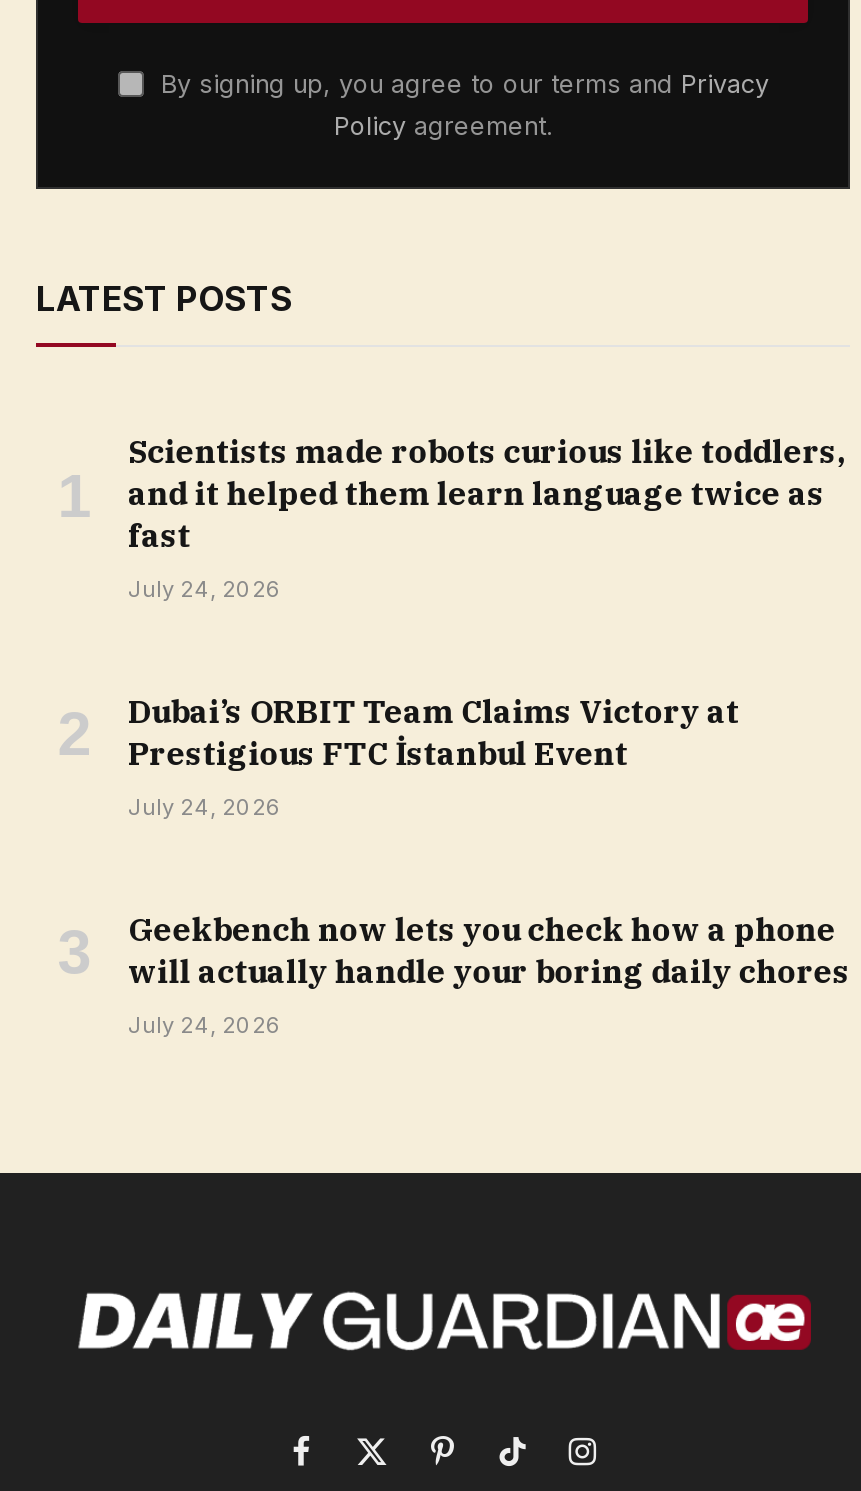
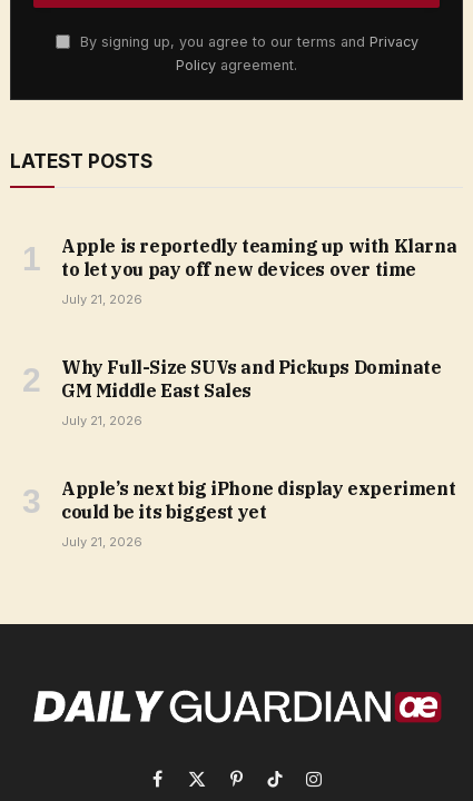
- Scientists made robots curious like toddlers,
- and it helped them learn language twice as
- fast
+ Apple is reportedly teaming up with Klarna
+ to let you pay off new devices over time

- July 24, 2026
+ July 21, 2026

- Dubai’s ORBIT Team Claims Victory at
- Prestigious FTC İstanbul Event
+ Why Full-Size SUVs and Pickups Dominate
+ GM Middle East Sales

- July 24, 2026
+ July 21, 2026

- Geekbench now lets you check how a phone
- will actually handle your boring daily chores
+ Apple’s next big iPhone display experiment
+ could be its biggest yet

- July 24, 2026
+ July 21, 2026
